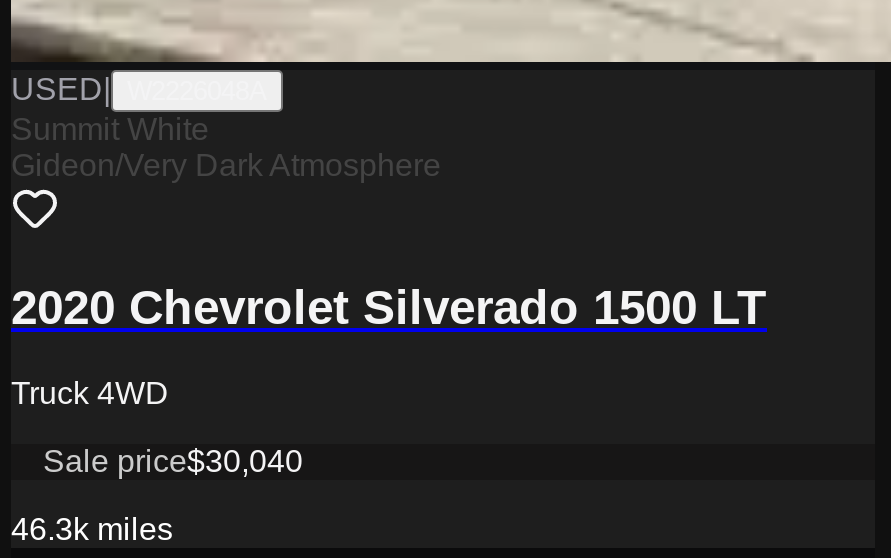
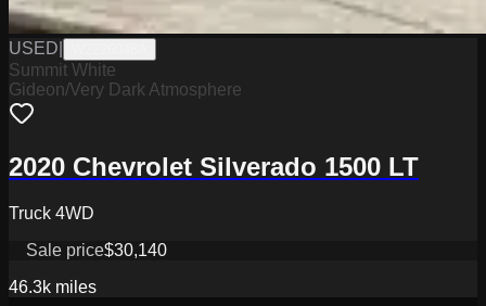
- Sale price$30,040
+ Sale price$30,140
